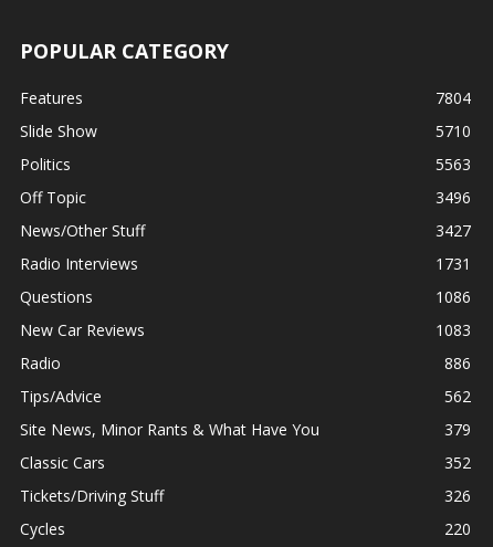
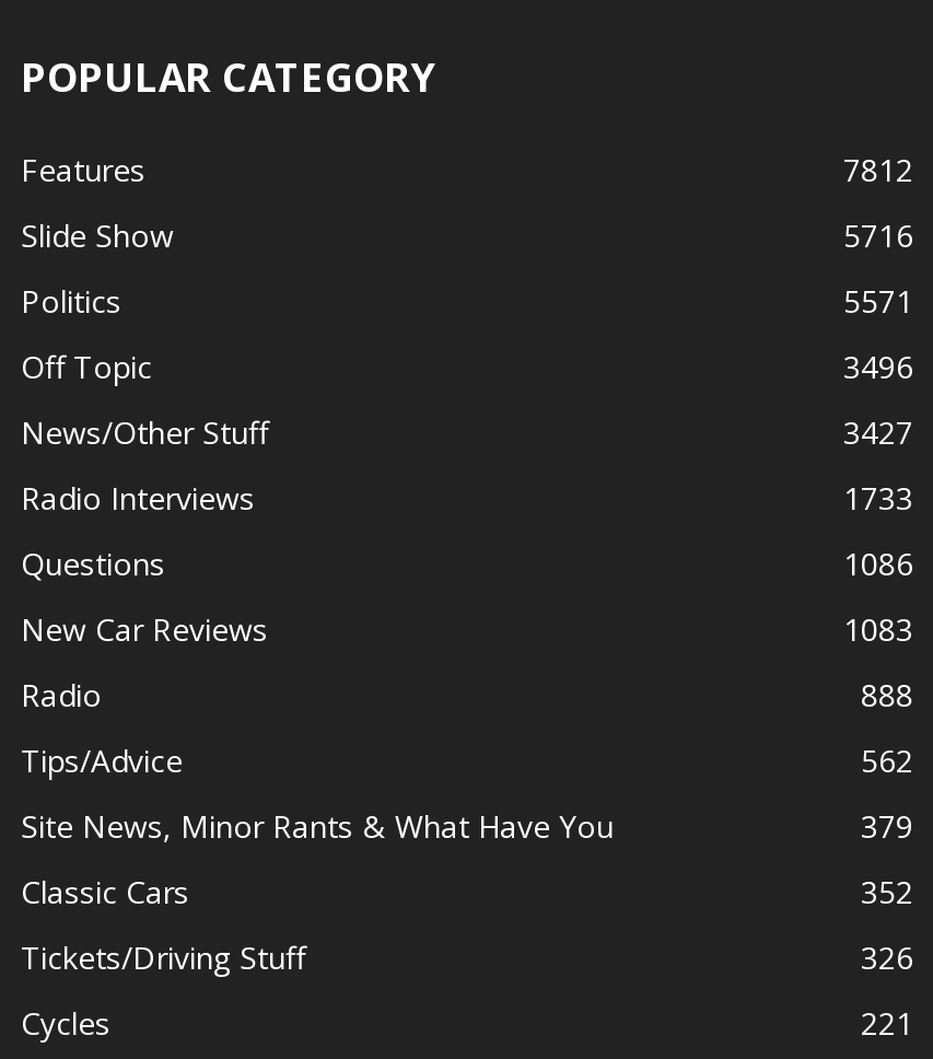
- 7804
+ 7812

- 5710
+ 5716

- 5563
+ 5571

- 1731
+ 1733

- 886
+ 888

- 220
+ 221
